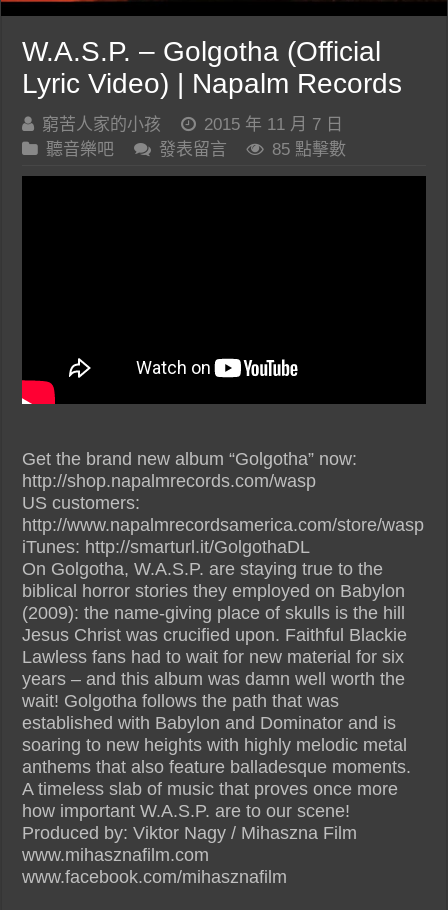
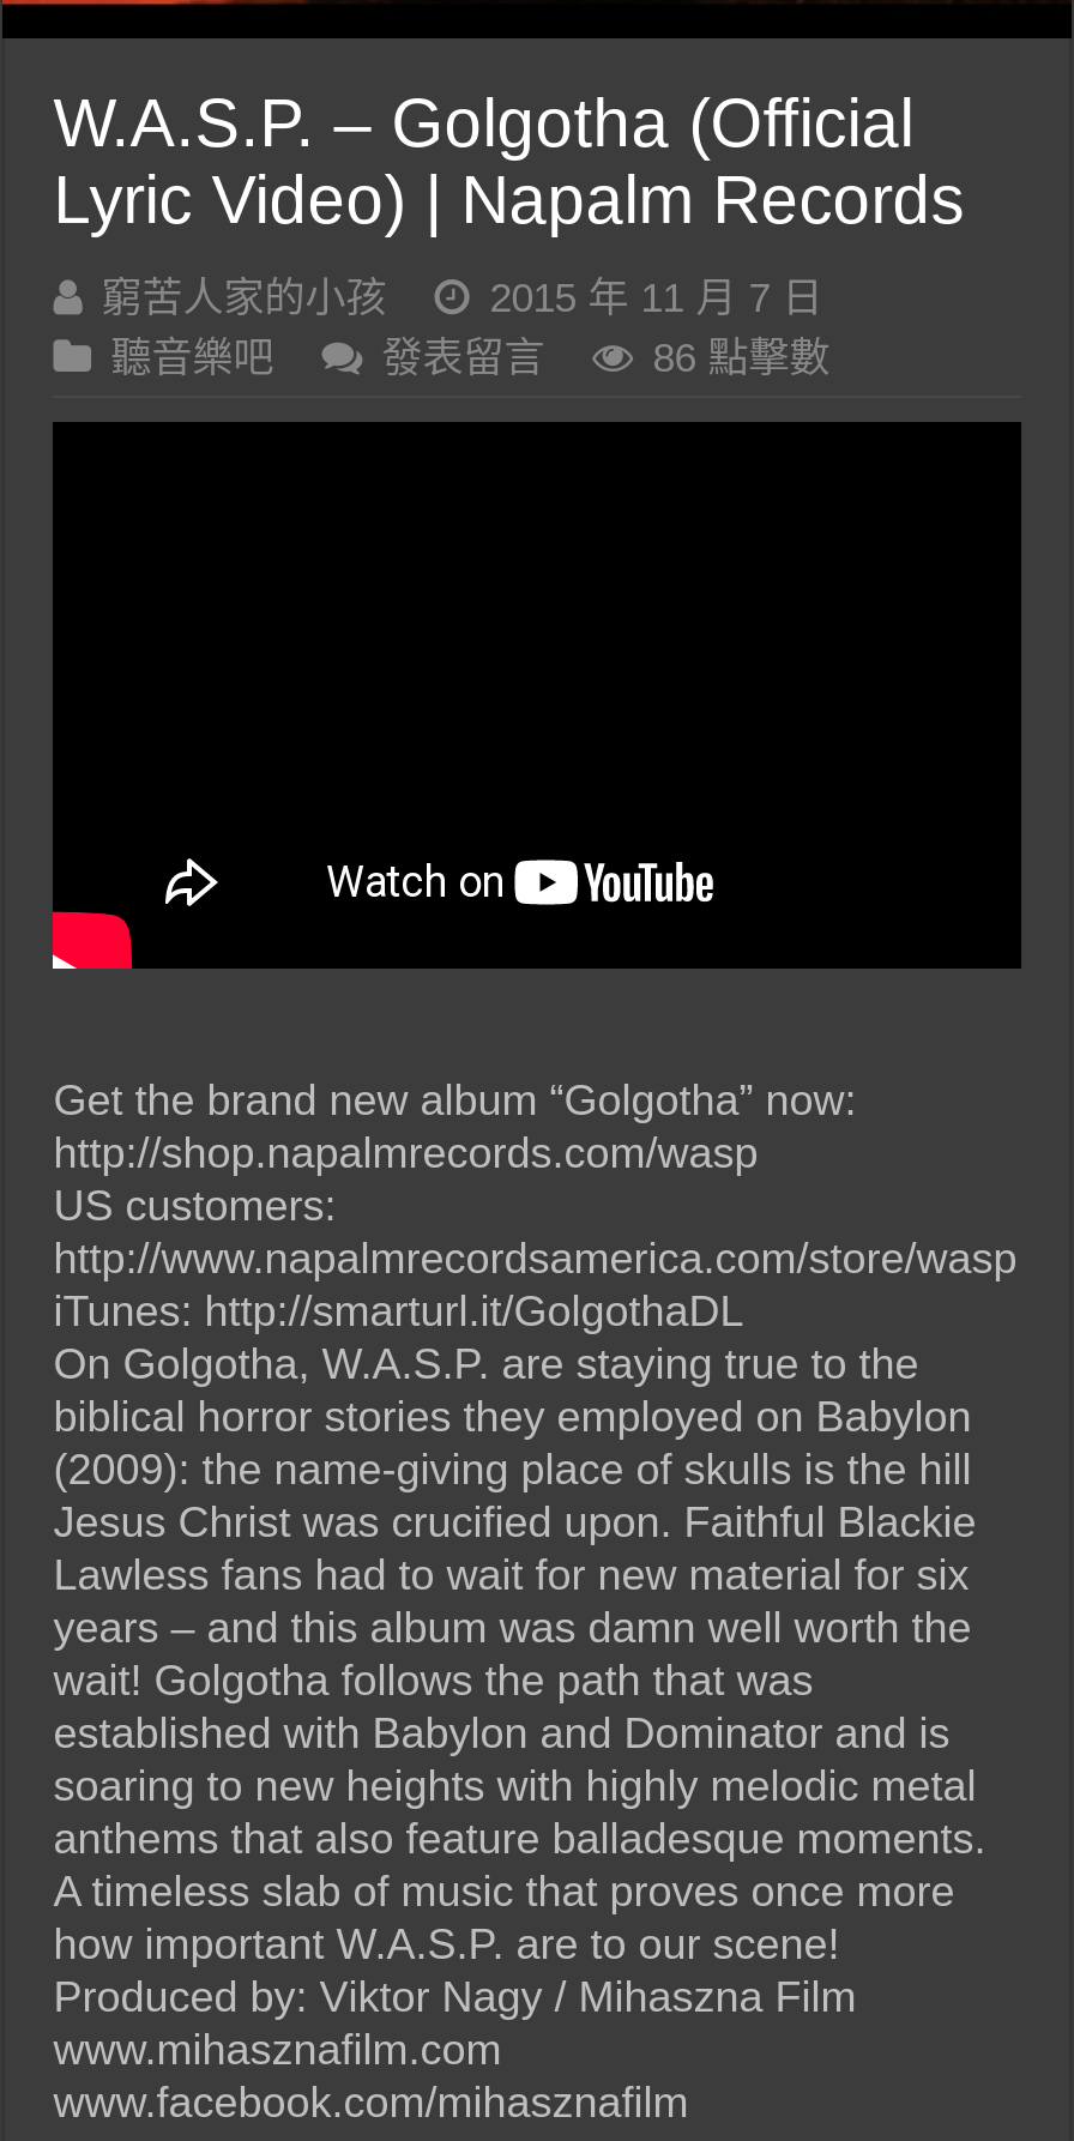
- 85 點擊數
+ 86 點擊數
